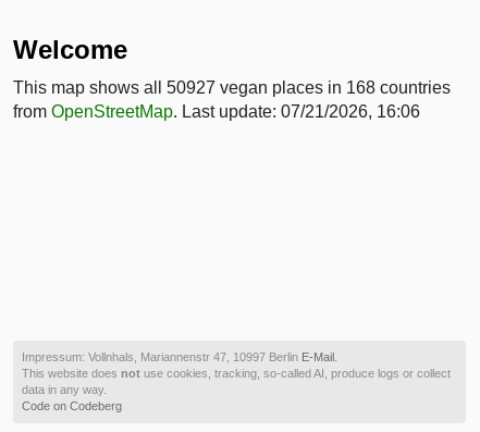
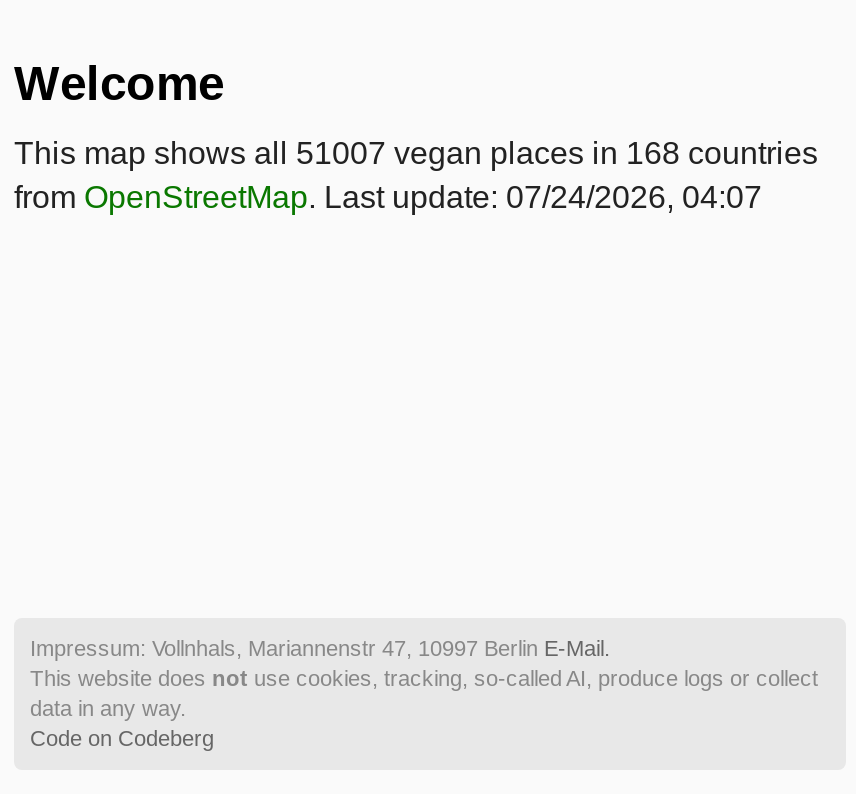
- This map shows all 50927 vegan places in 168 countries
+ This map shows all 51007 vegan places in 168 countries

- from OpenStreetMap. Last update: 07/21/2026, 16:06
+ from OpenStreetMap. Last update: 07/24/2026, 04:07
